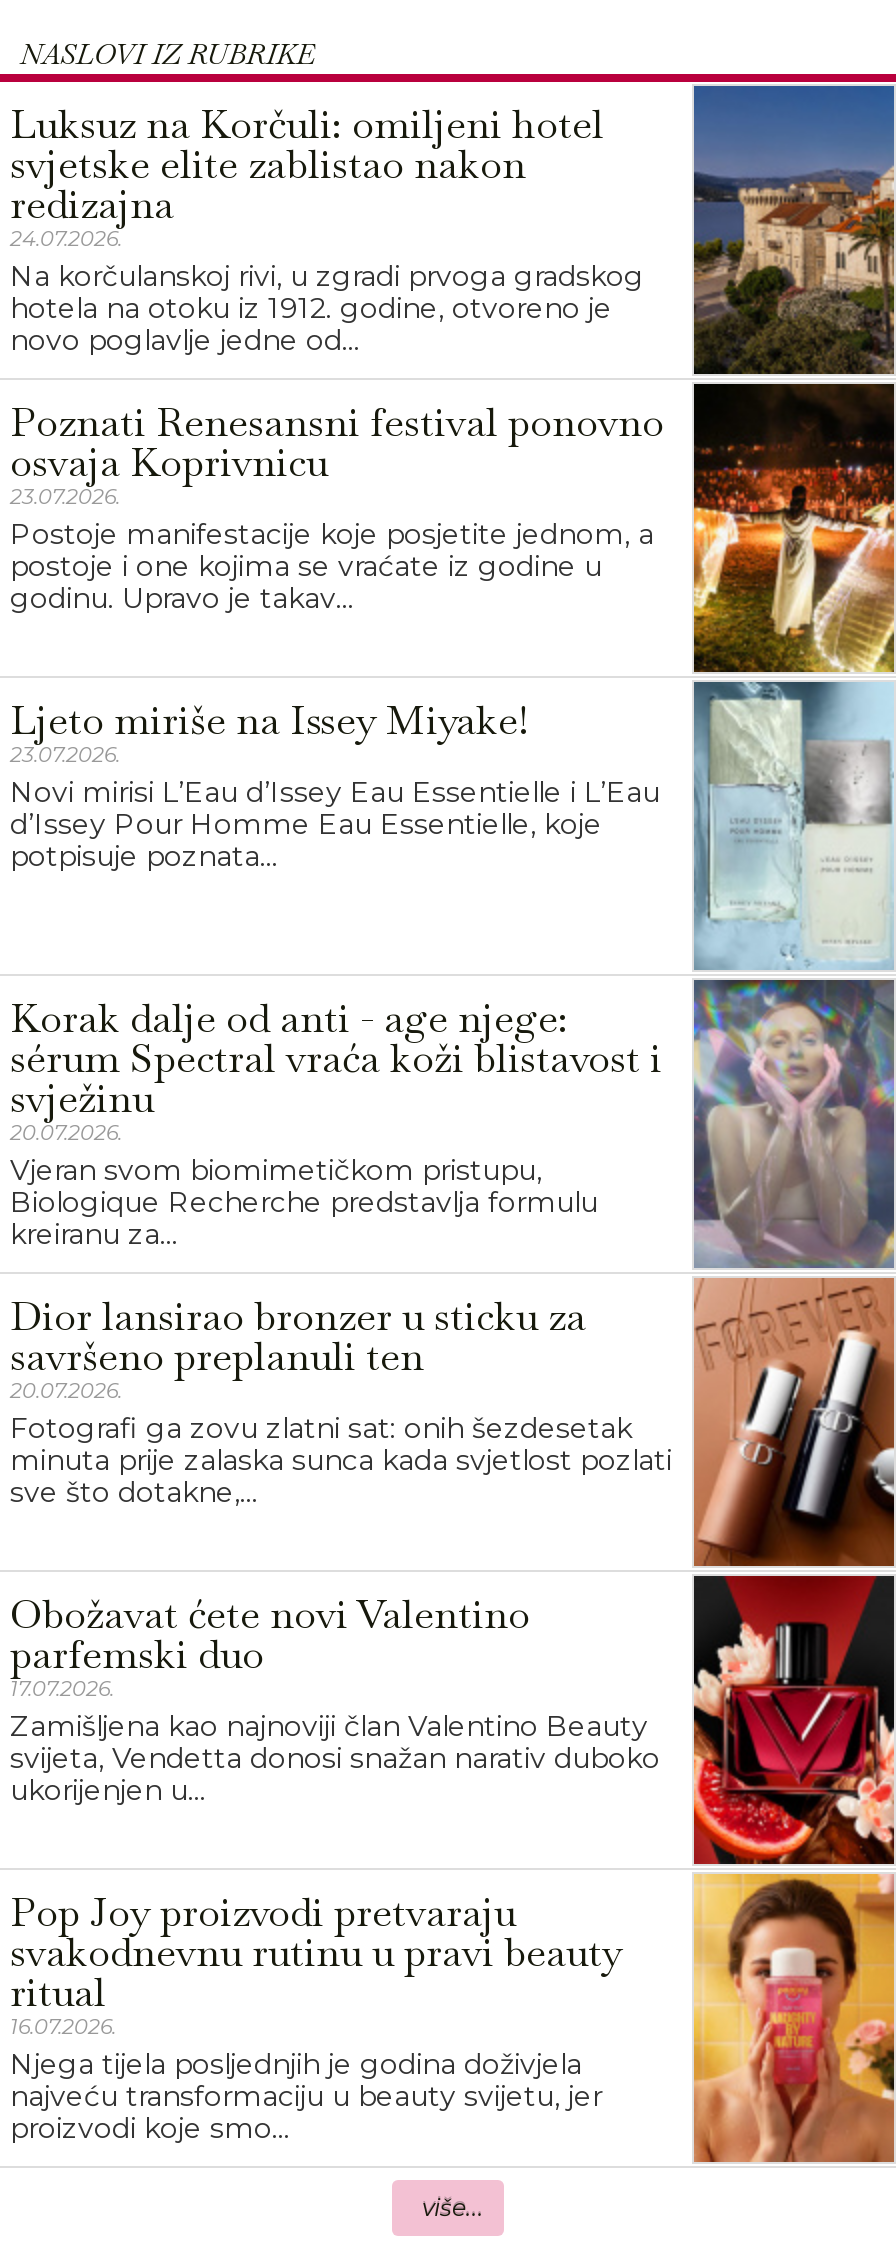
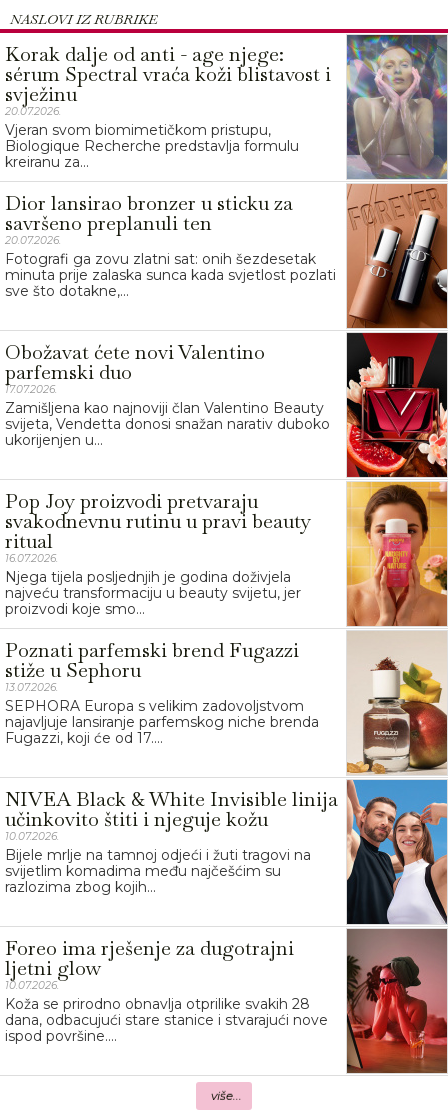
- [image]
- Luksuz na Korčuli: omiljeni hotel
- svjetske elite zablistao nakon
- redizajna
- 24.07.2026.
- Na korčulanskoj rivi, u zgradi prvoga gradskog
- hotela na otoku iz 1912. godine, otvoreno je
- novo poglavlje jedne od...
- Poznati Renesansni festival ponovno
- osvaja Koprivnicu
- 23.07.2026.
- Postoje manifestacije koje posjetite jednom, a
- postoje i one kojima se vraćate iz godine u
- godinu. Upravo je takav...
- Ljeto miriše na Issey Miyake!
- 23.07.2026.
- Novi mirisi L’Eau d’Issey Eau Essentielle i L’Eau
- d’Issey Pour Homme Eau Essentielle, koje
- potpisuje poznata...

moved up: Korak dalje od anti - age njege: | sérum Spectral vraća koži blistavost i | svježinu | ... | najveću transformaciju u beauty svijetu, jer | proizvodi koje smo...

+ [image]
+ Poznati parfemski brend Fugazzi
+ stiže u Sephoru
+ 13.07.2026.
+ SEPHORA Europa s velikim zadovoljstvom
+ najavljuje lansiranje parfemskog niche brenda
+ Fugazzi, koji će od 17....
+ NIVEA Black & White Invisible linija
+ učinkovito štiti i njeguje kožu
+ 10.07.2026.
+ Bijele mrlje na tamnoj odjeći i žuti tragovi na
+ svijetlim komadima među najčešćim su
+ razlozima zbog kojih...
+ Foreo ima rješenje za dugotrajni
+ ljetni glow
+ 10.07.2026.
+ Koža se prirodno obnavlja otprilike svakih 28
+ dana, odbacujući stare stanice i stvarajući nove
+ ispod površine....
